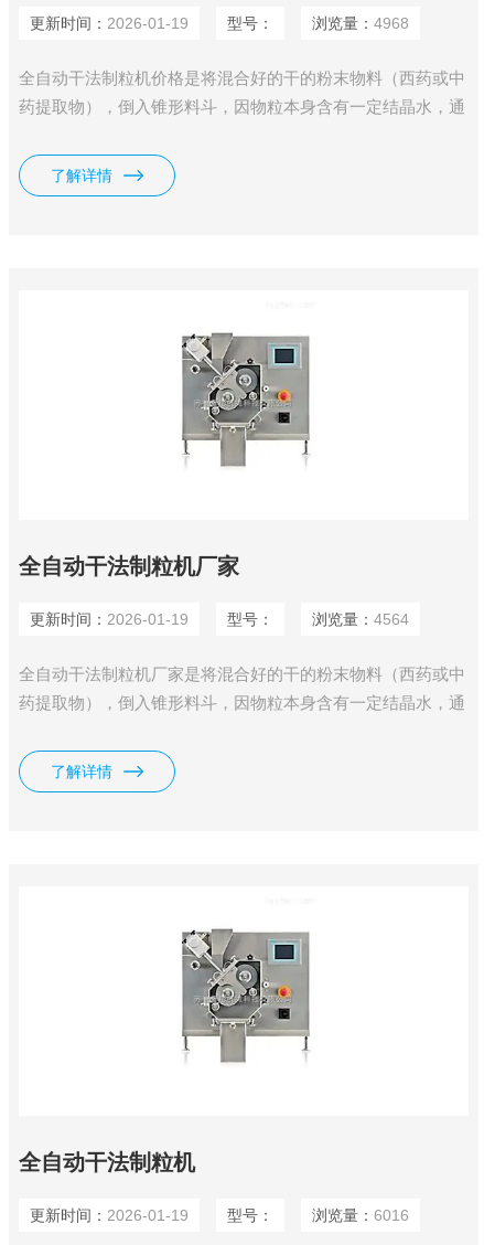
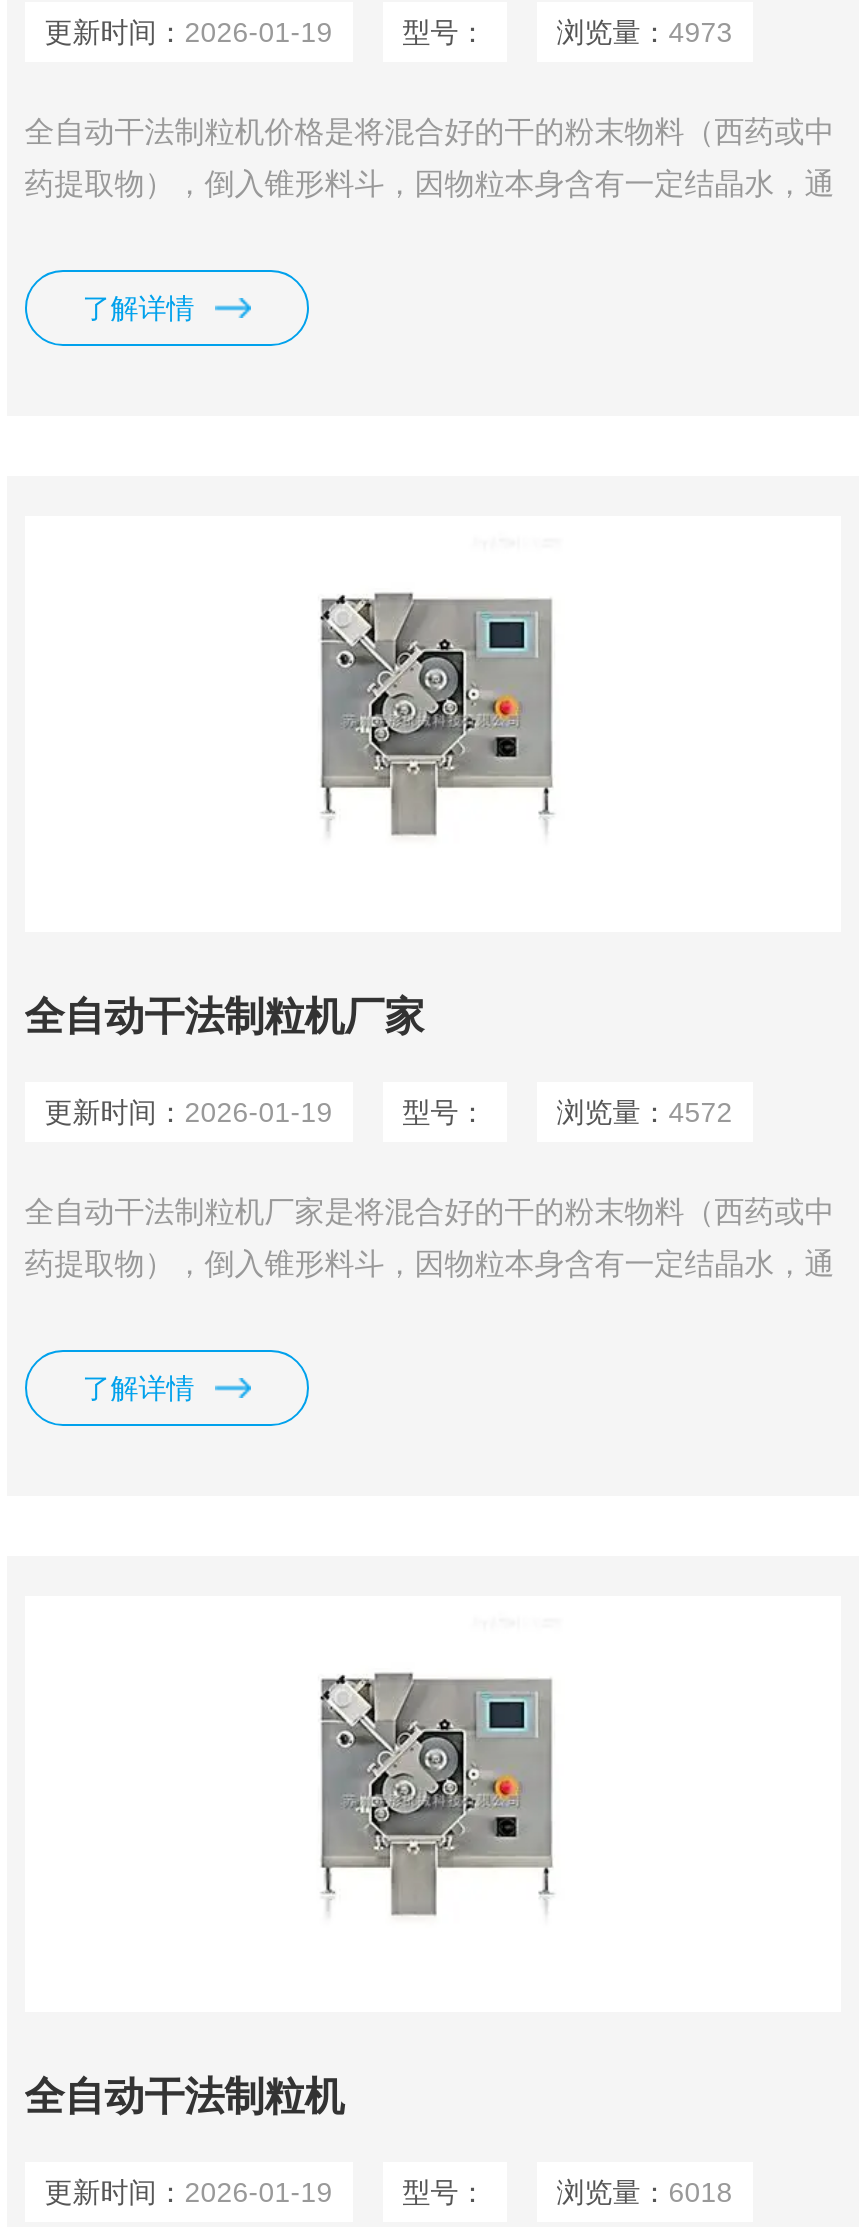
- 浏览量：4968
+ 浏览量：4973

- 浏览量：4564
+ 浏览量：4572

- 浏览量：6016
+ 浏览量：6018
